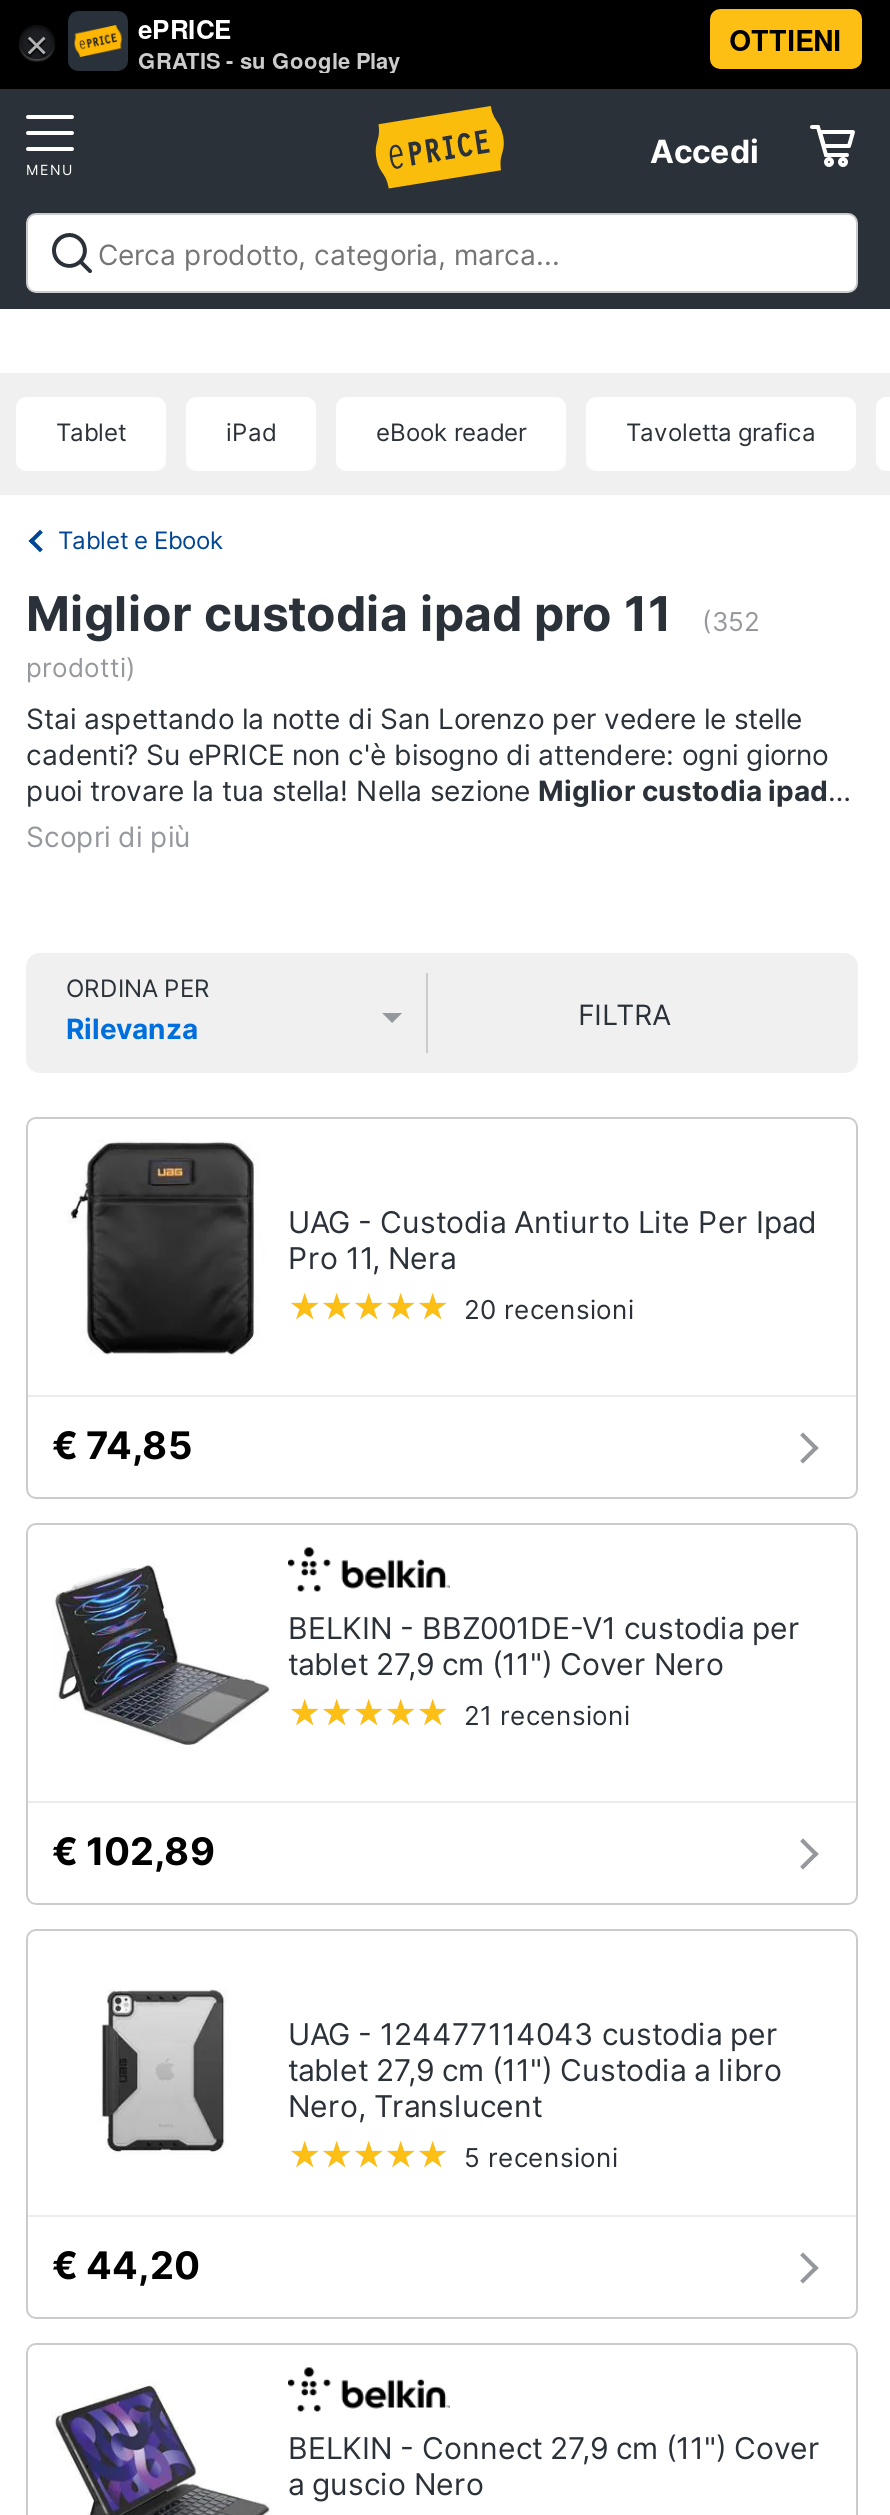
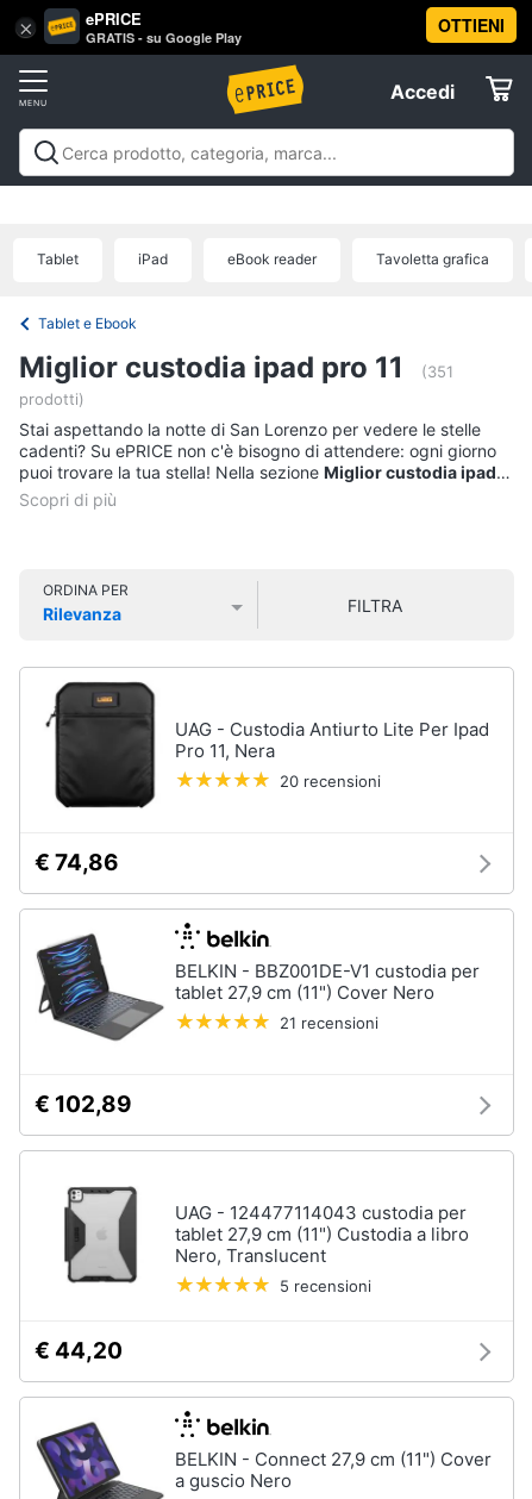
- (352
+ (351

- € 74,85
+ € 74,86
